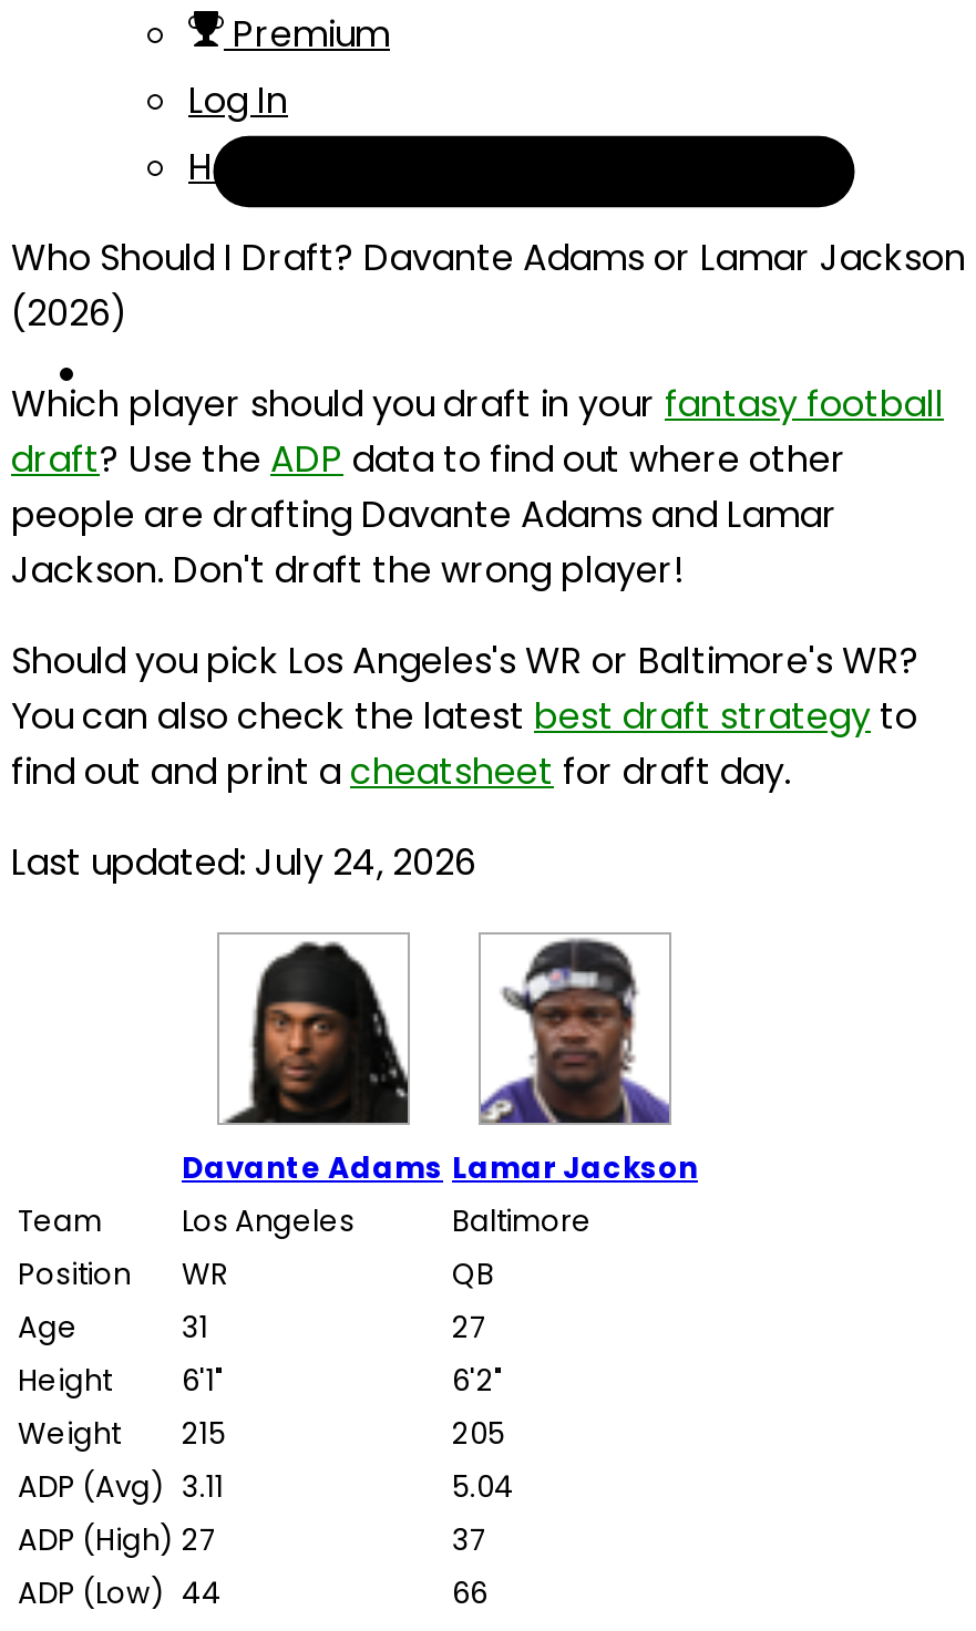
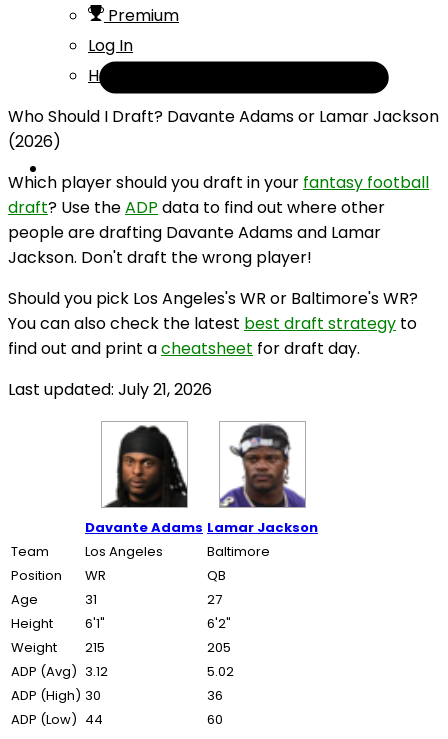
- Last updated: July 24, 2026
+ Last updated: July 21, 2026

- ADP (Avg) 3.11
+ ADP (Avg) 3.12

- 5.04
+ 5.02

- ADP (High) 27
+ ADP (High) 30

- 37
+ 36

- 66
+ 60
